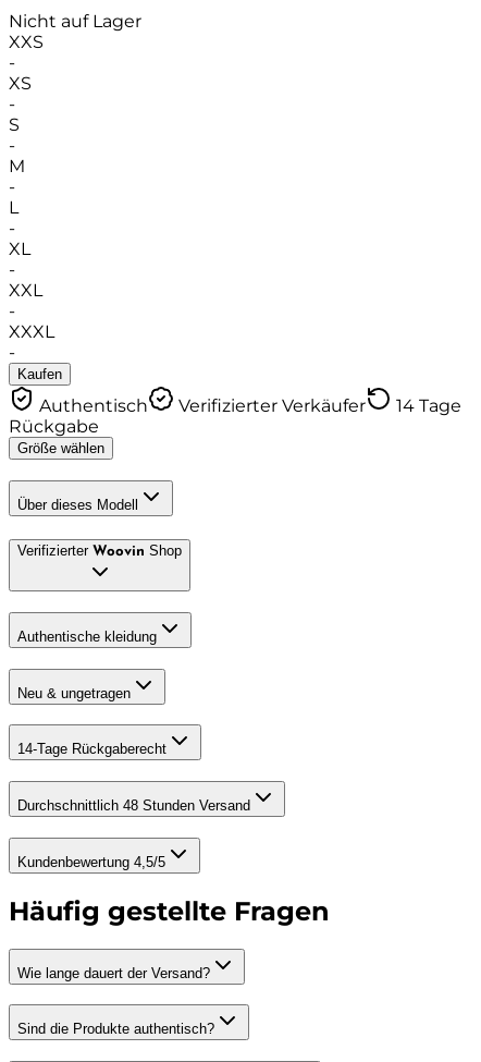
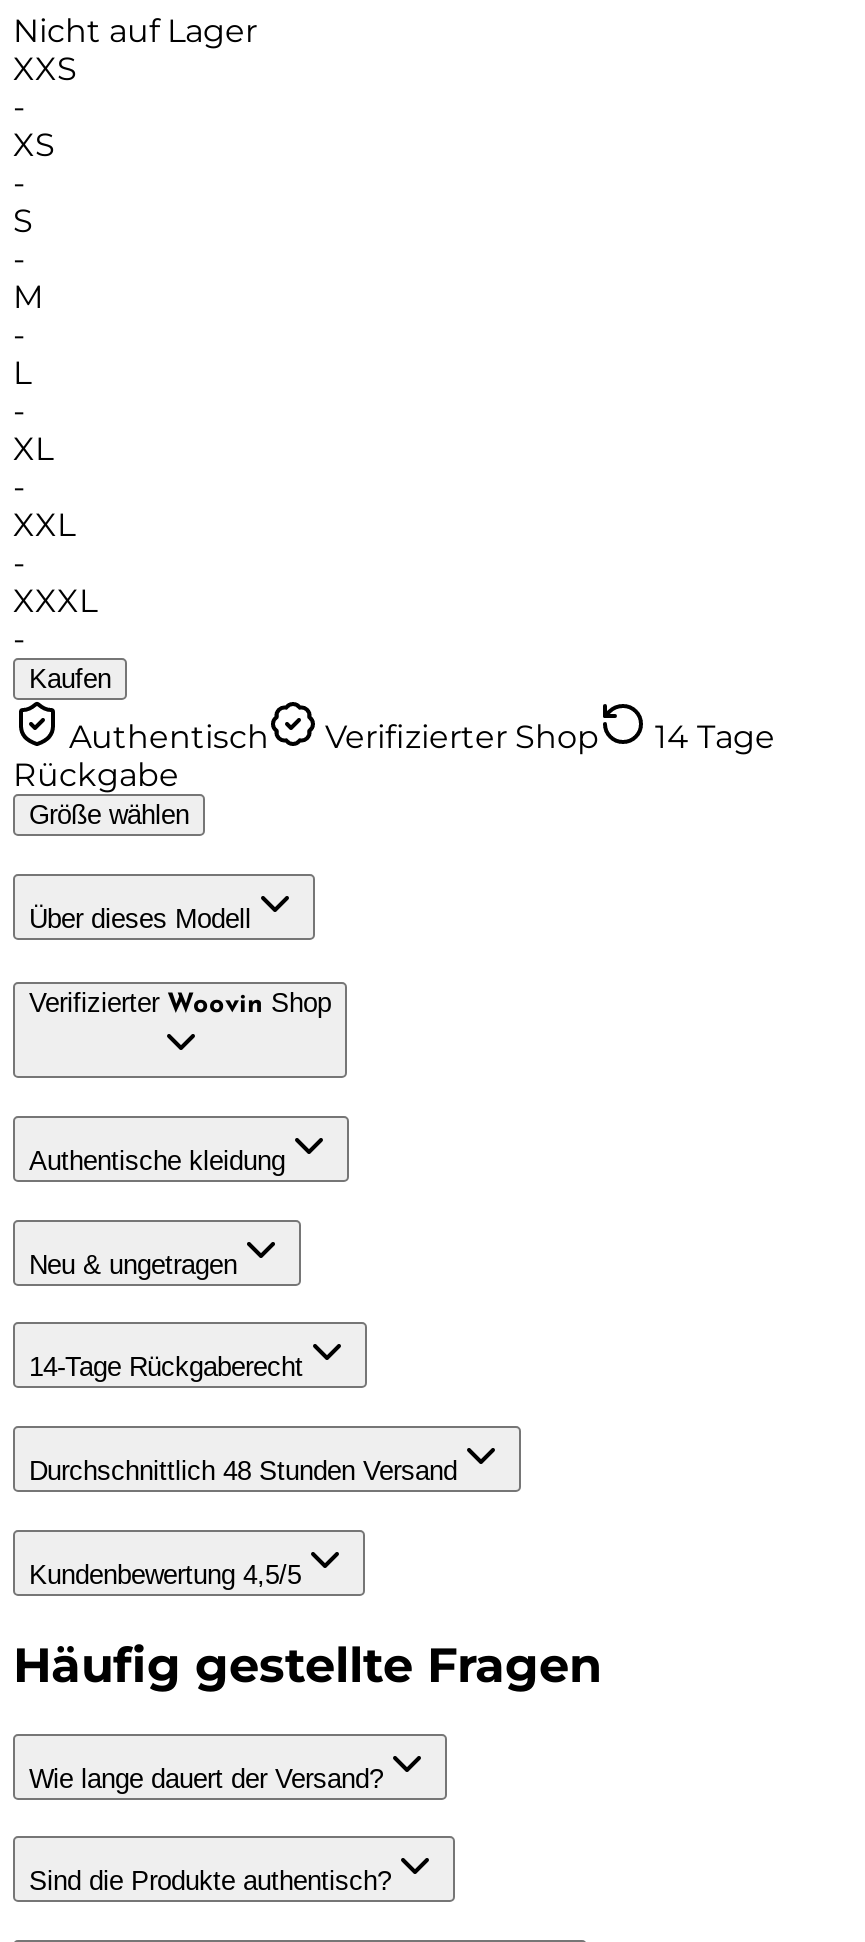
- Verifizierter Verkäufer
+ Verifizierter Shop
